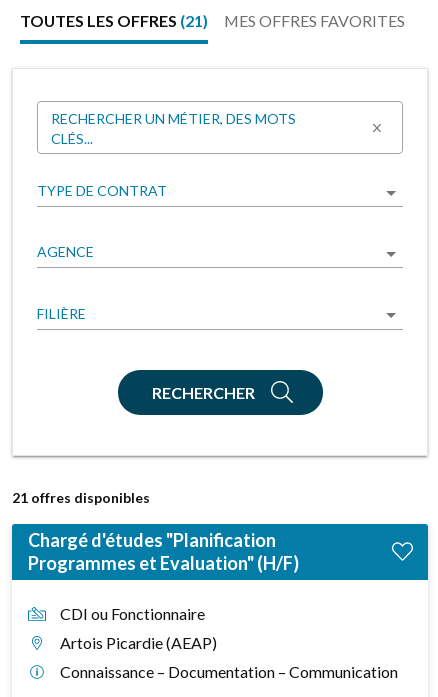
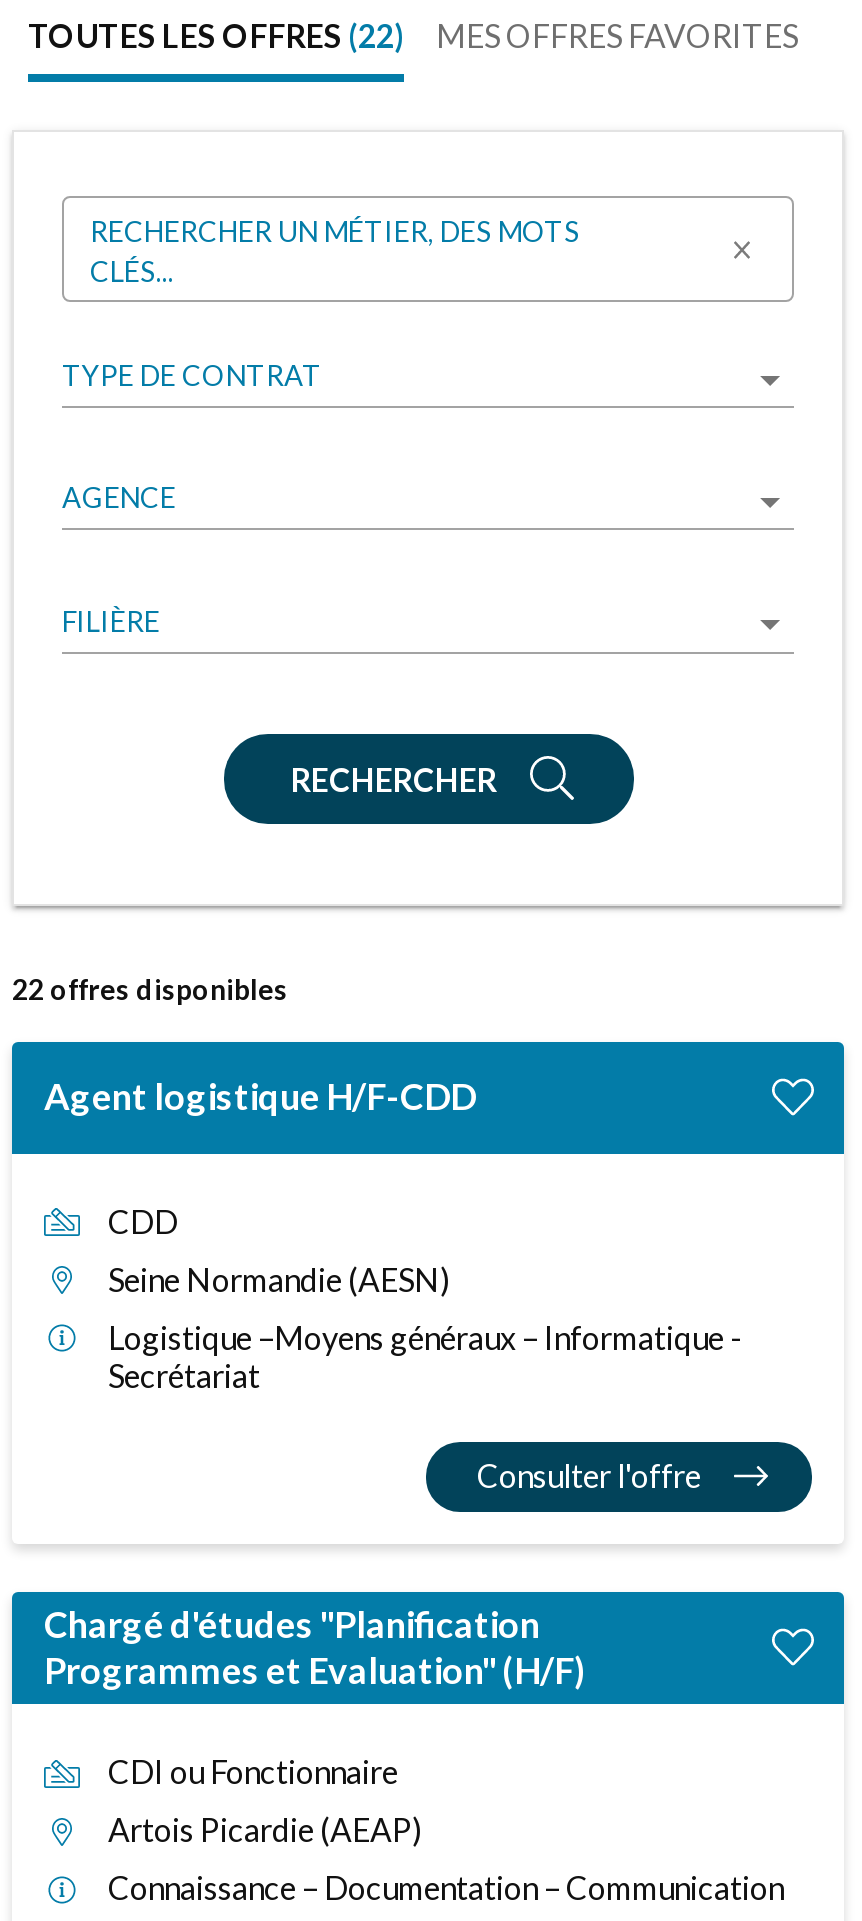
- TOUTES LES OFFRES (21)
+ TOUTES LES OFFRES (22)

- 21 offres disponibles
+ 22 offres disponibles
+ Agent logistique H/F-CDD
+ CDD
+ Seine Normandie (AESN)
+ Logistique –Moyens généraux – Informatique -
+ Secrétariat
+ Consulter l'offre
